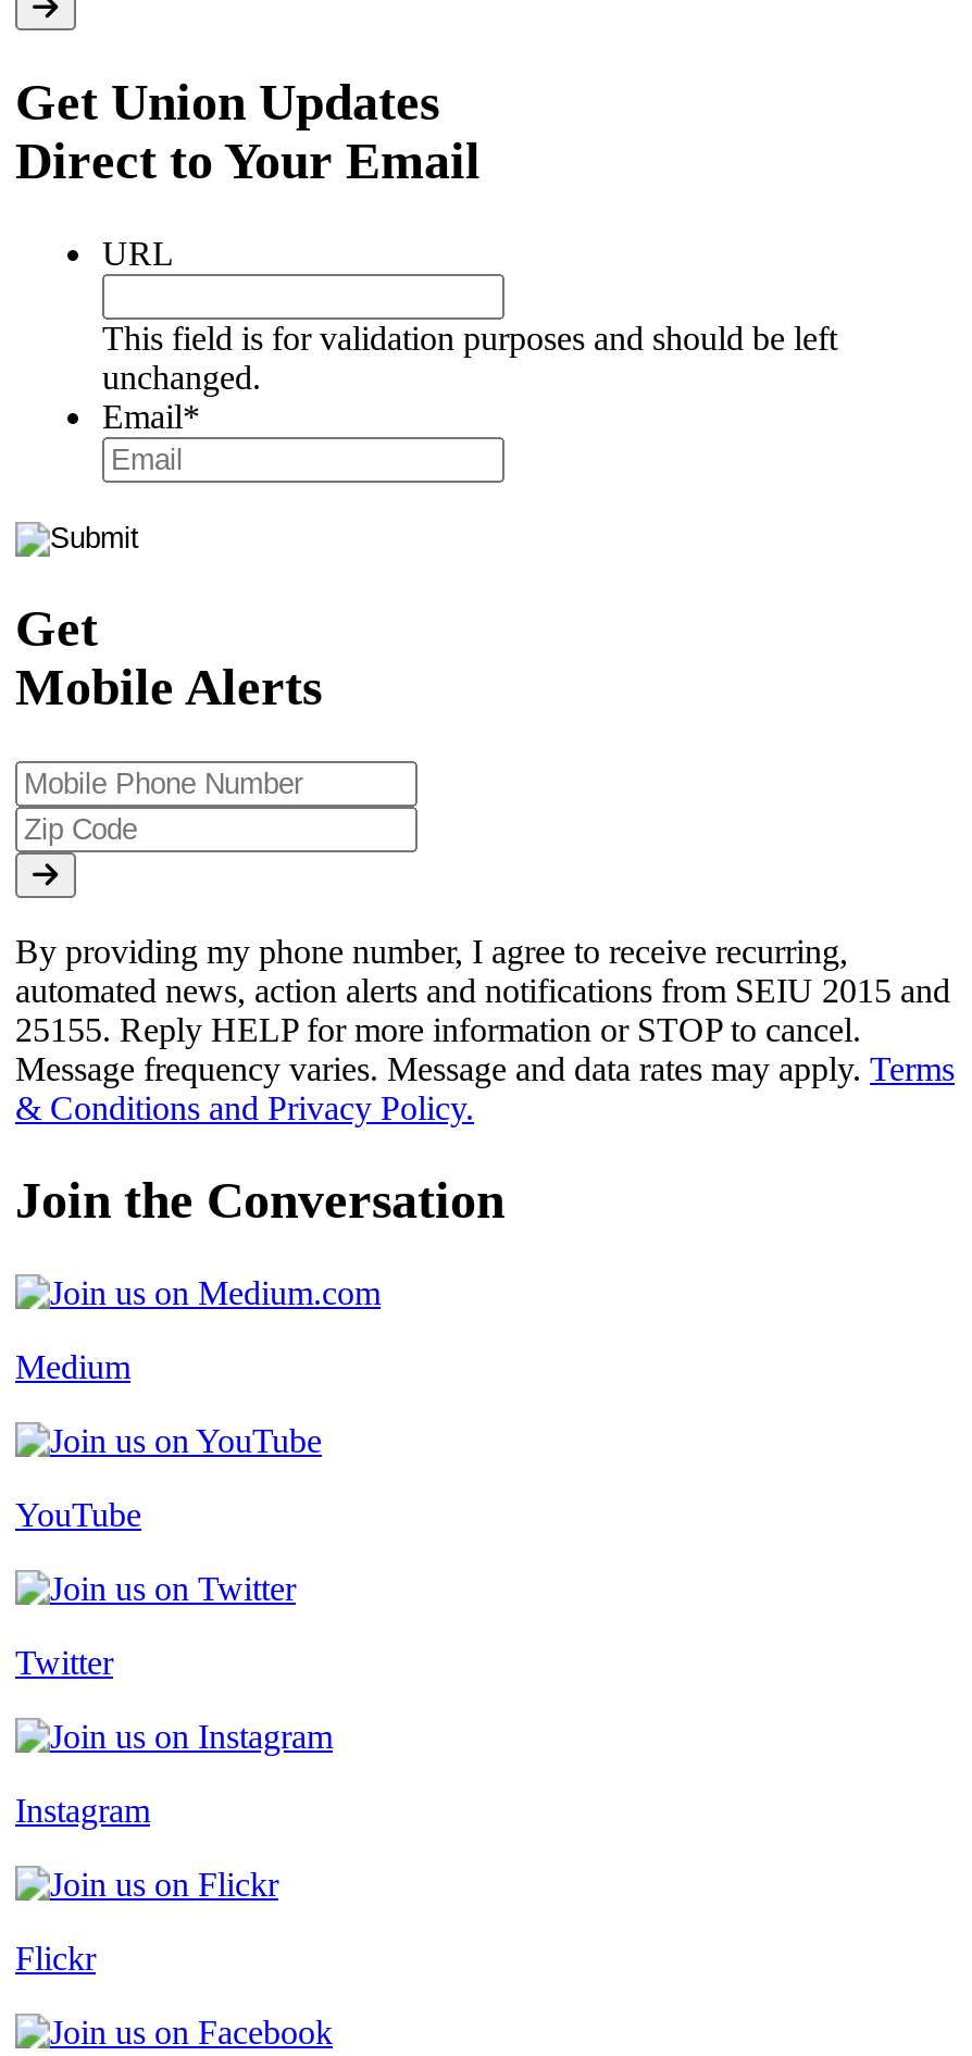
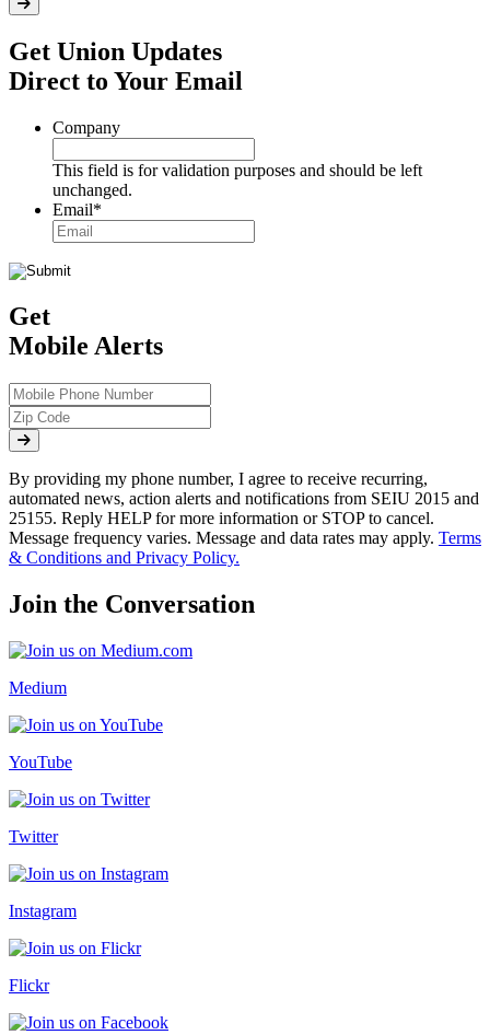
- URL
+ Company
